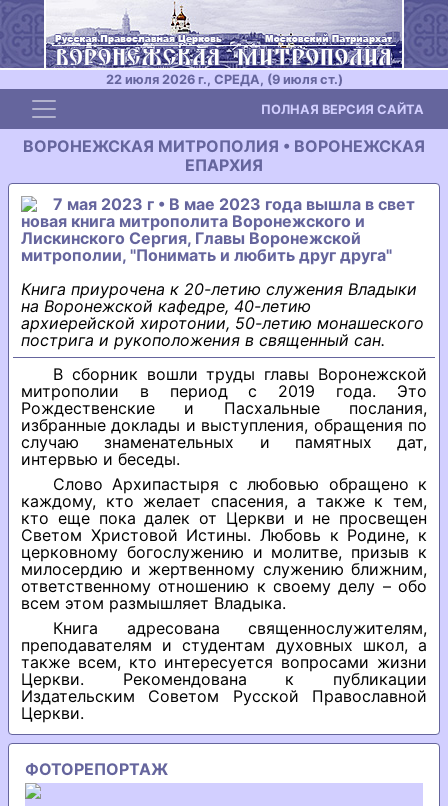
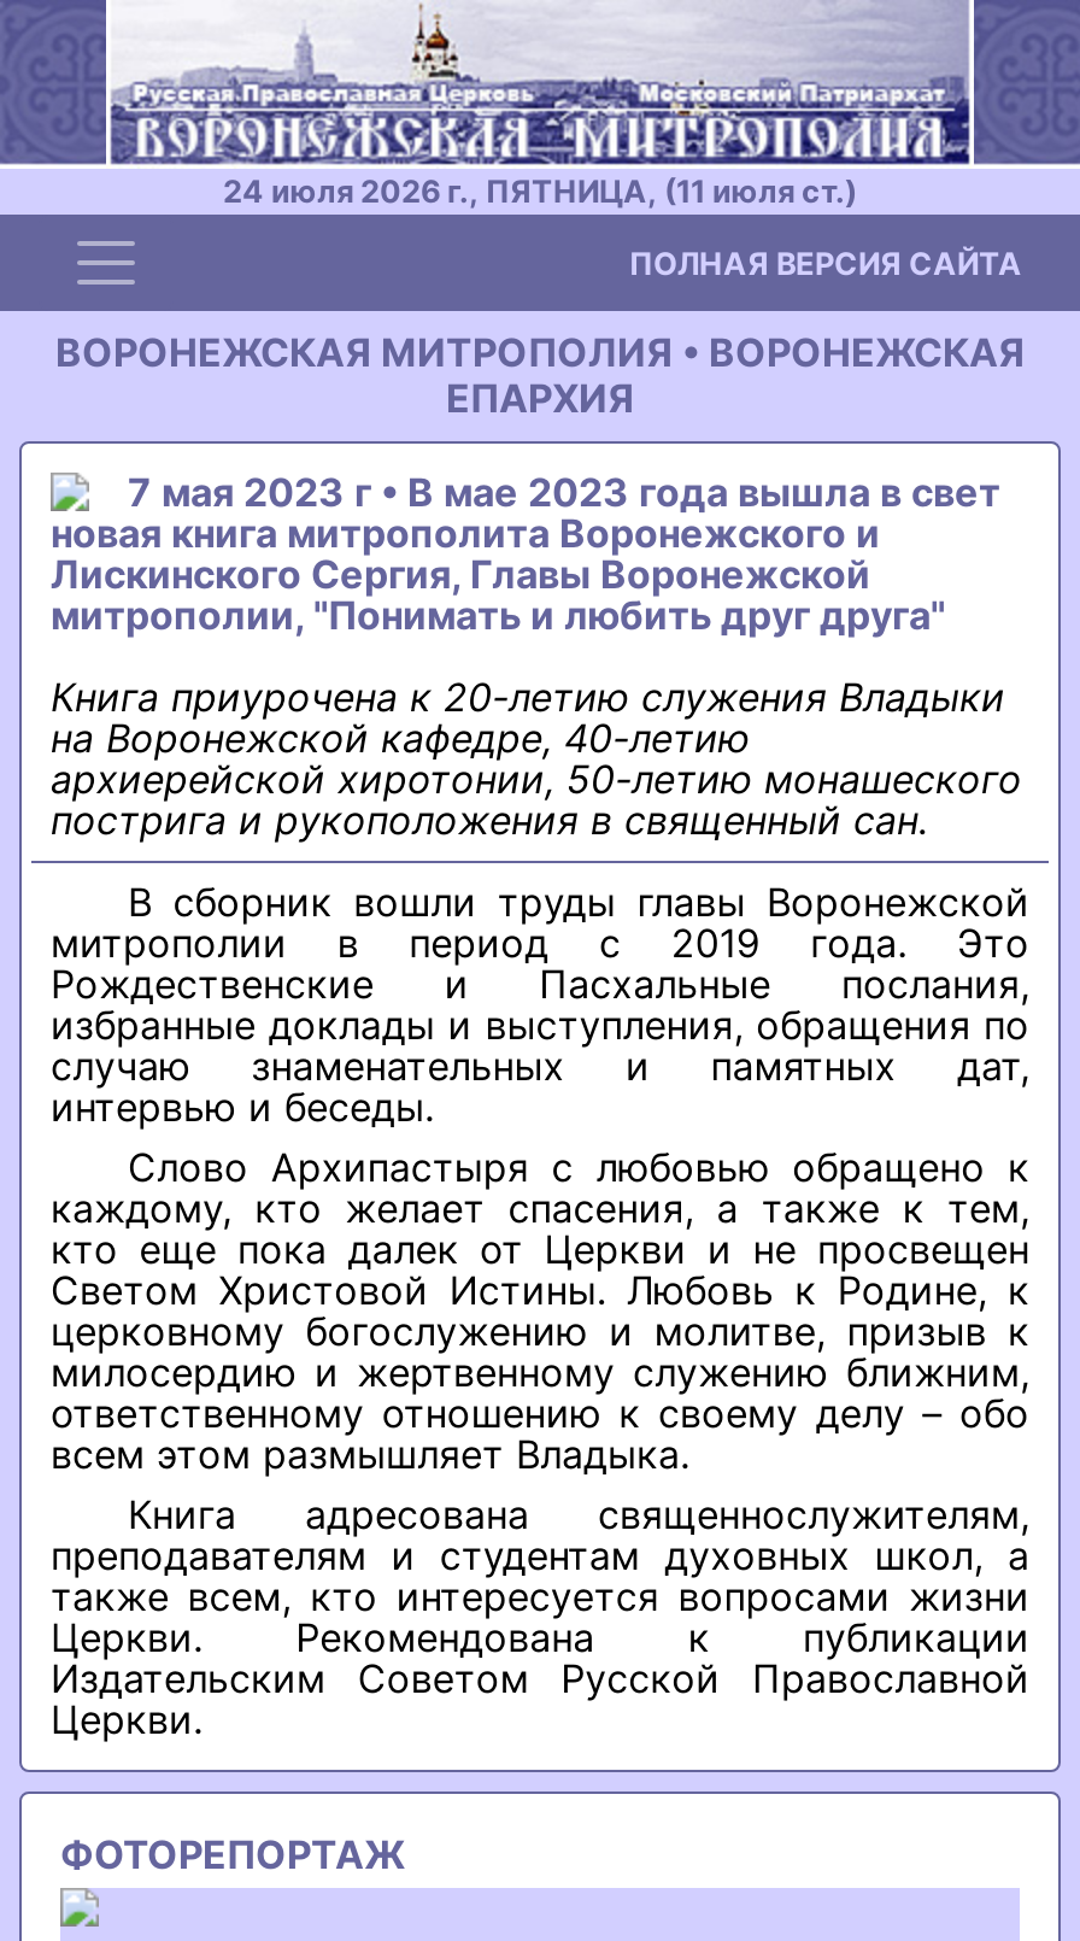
- 22 июля 2026 г., СРЕДА, (9 июля ст.)
+ 24 июля 2026 г., ПЯТНИЦА, (11 июля ст.)
